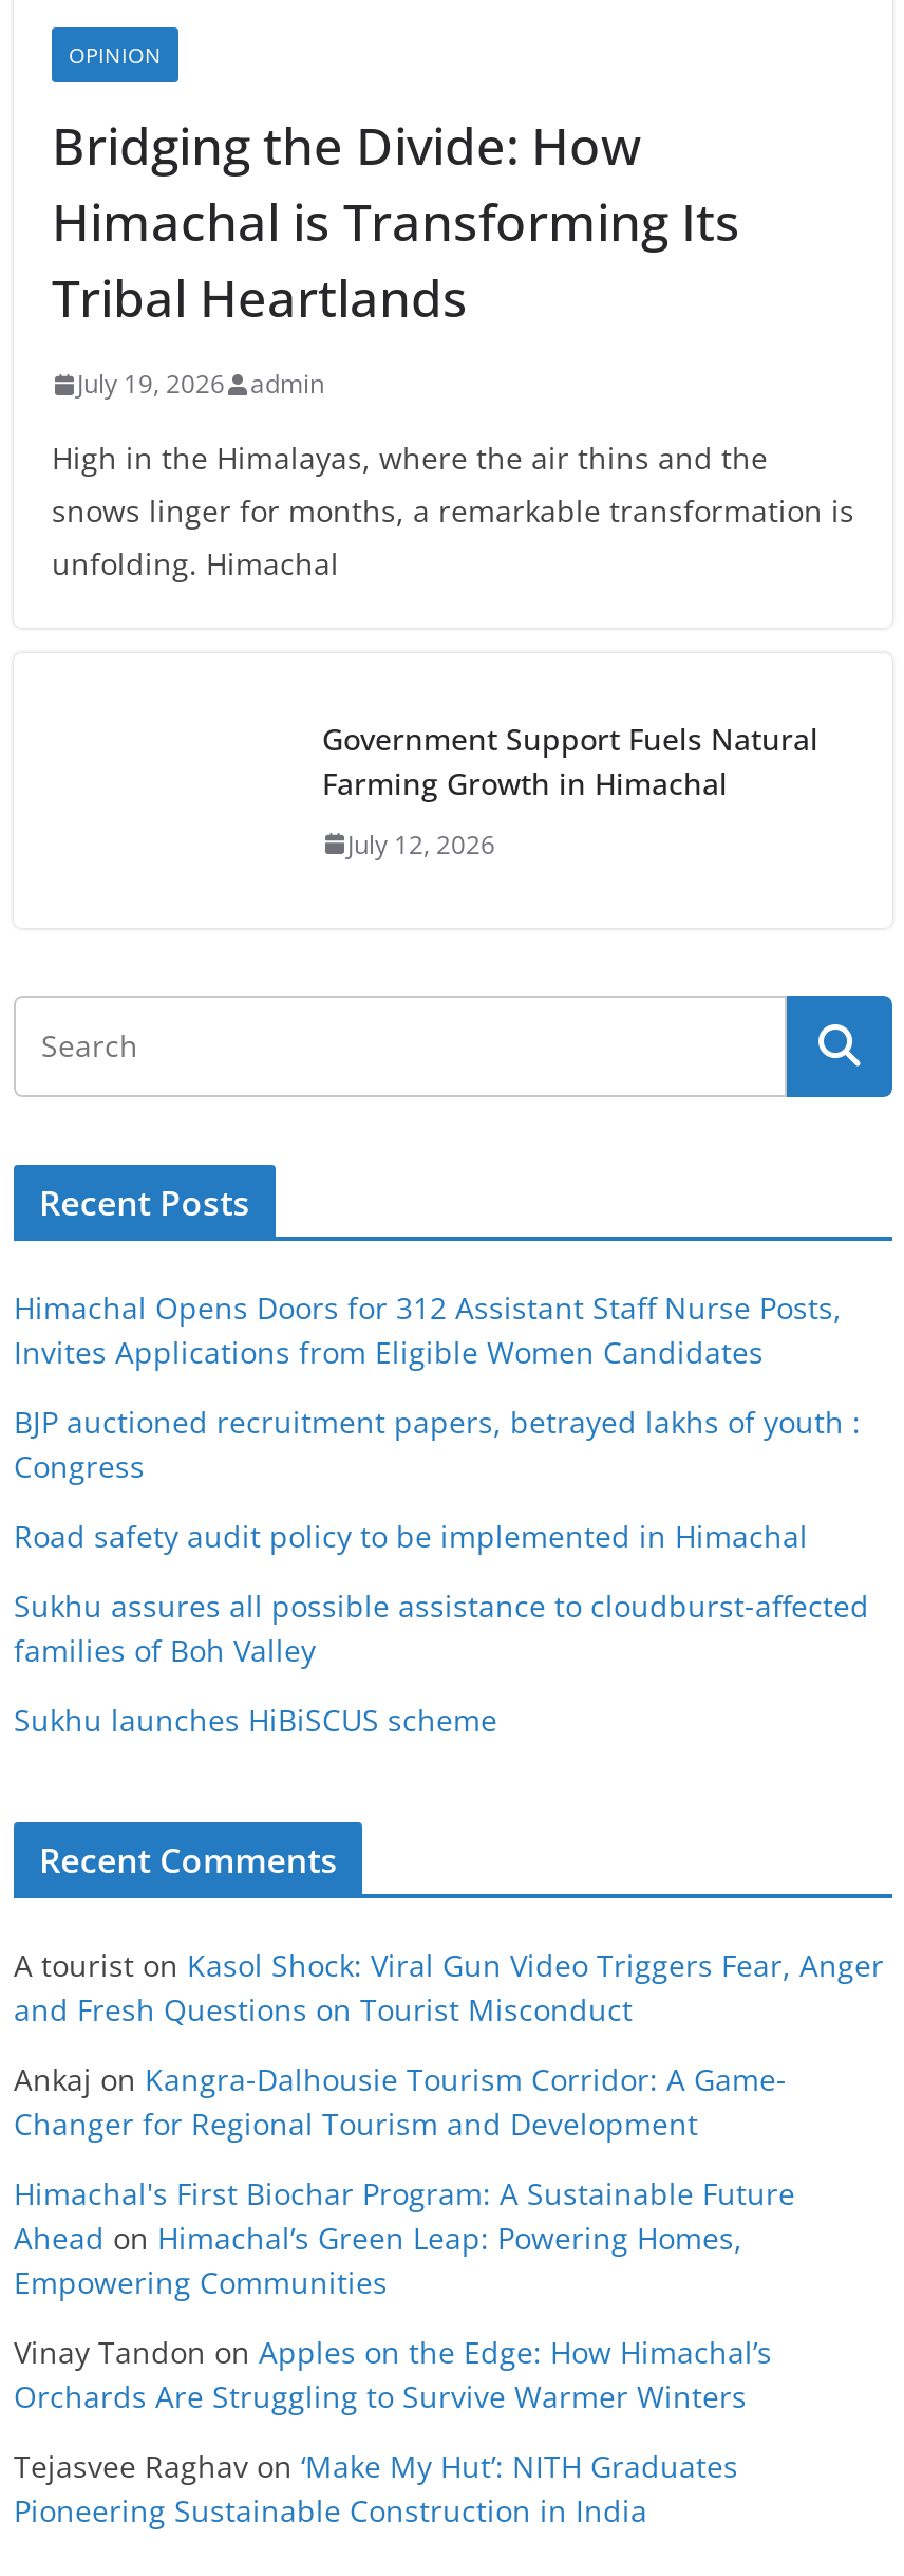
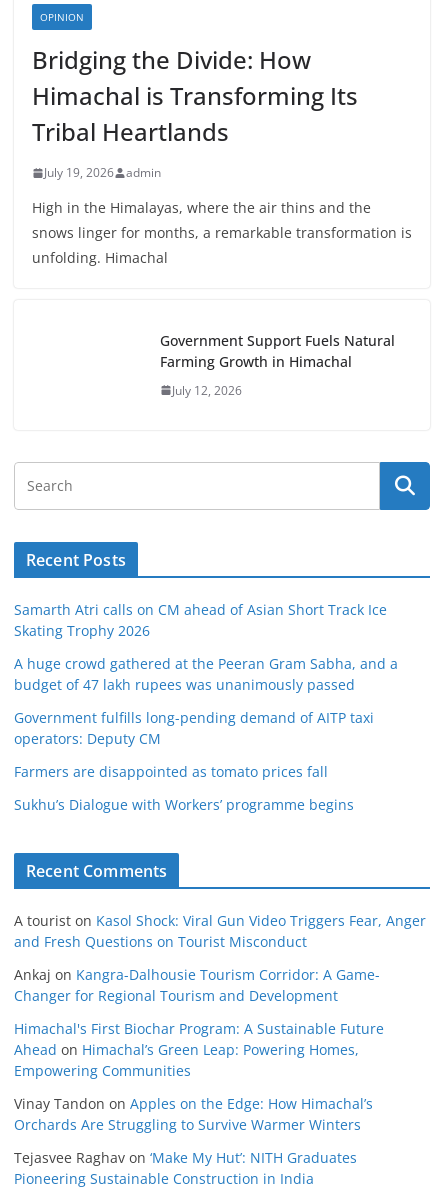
- Himachal Opens Doors for 312 Assistant Staff Nurse Posts,
- Invites Applications from Eligible Women Candidates
+ Samarth Atri calls on CM ahead of Asian Short Track Ice
+ Skating Trophy 2026

- BJP auctioned recruitment papers, betrayed lakhs of youth :
- Congress
+ A huge crowd gathered at the Peeran Gram Sabha, and a
+ budget of 47 lakh rupees was unanimously passed

- Road safety audit policy to be implemented in Himachal
+ Government fulfills long-pending demand of AITP taxi
+ operators: Deputy CM

- Sukhu assures all possible assistance to cloudburst-affected
- families of Boh Valley
+ Farmers are disappointed as tomato prices fall

- Sukhu launches HiBiSCUS scheme
+ Sukhu’s Dialogue with Workers’ programme begins
